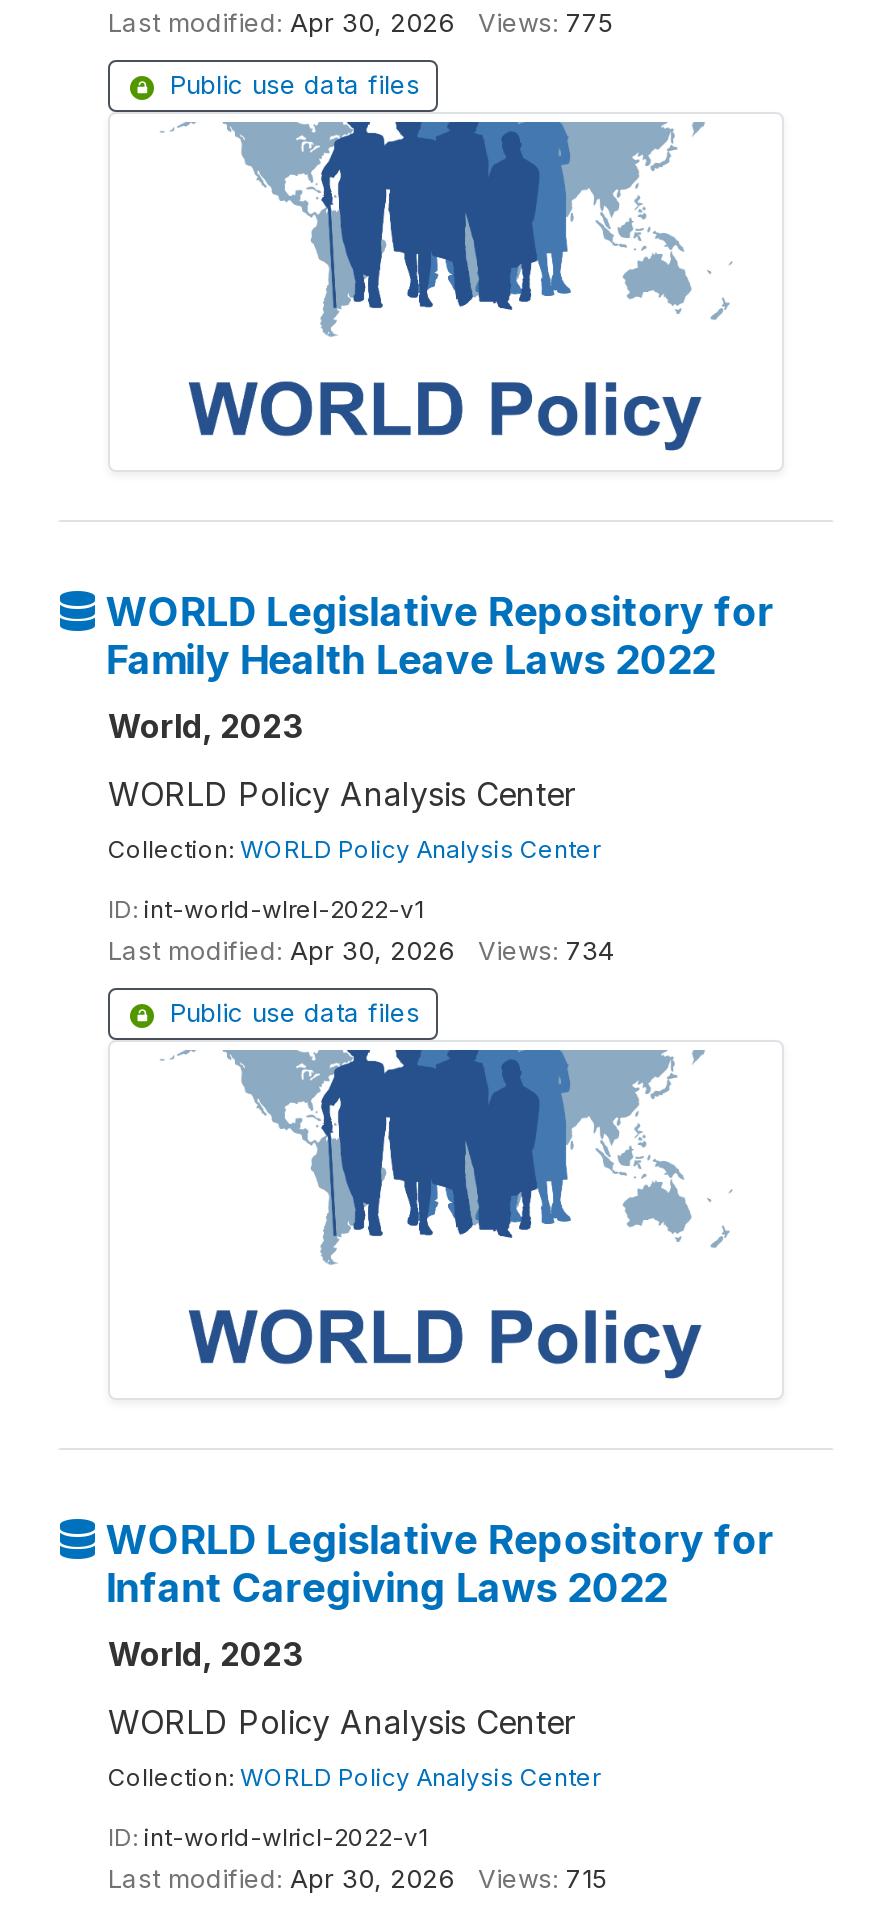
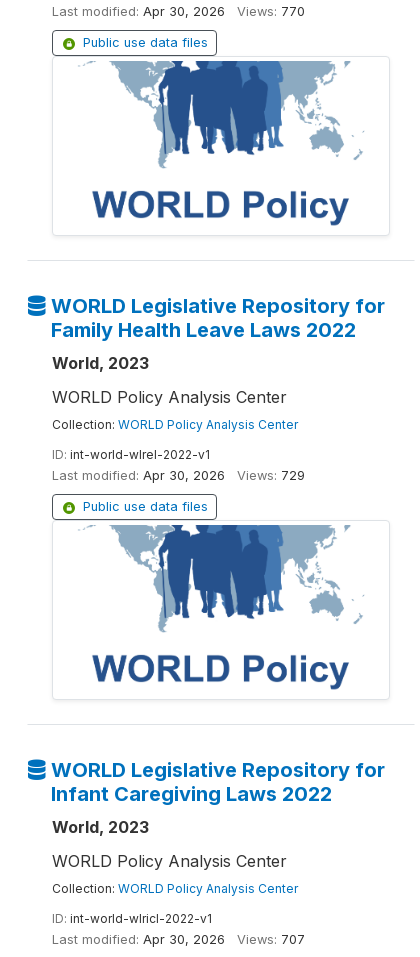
- Last modified: Apr 30, 2026 Views: 775
+ Last modified: Apr 30, 2026 Views: 770

- Last modified: Apr 30, 2026 Views: 734
+ Last modified: Apr 30, 2026 Views: 729

- Last modified: Apr 30, 2026 Views: 715
+ Last modified: Apr 30, 2026 Views: 707
